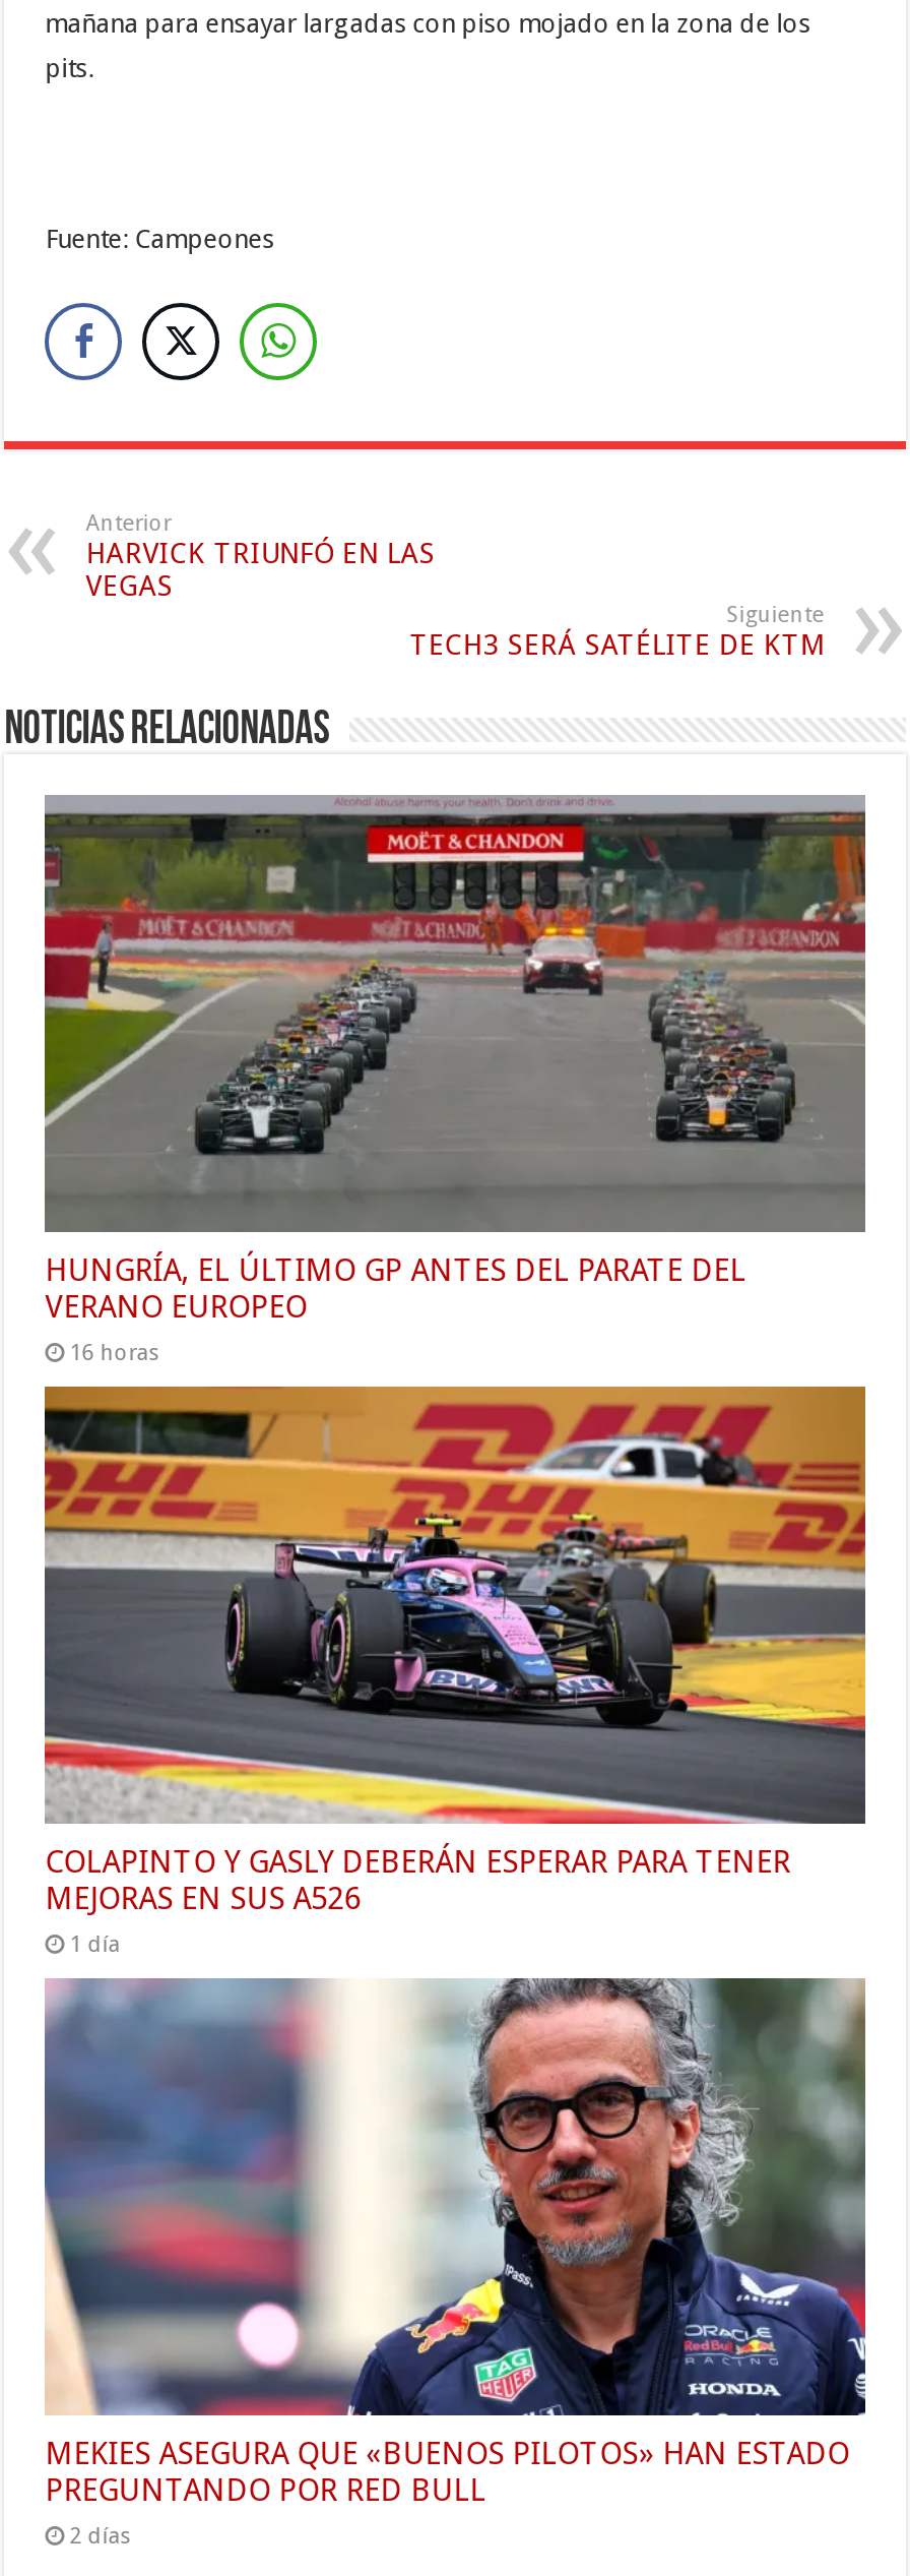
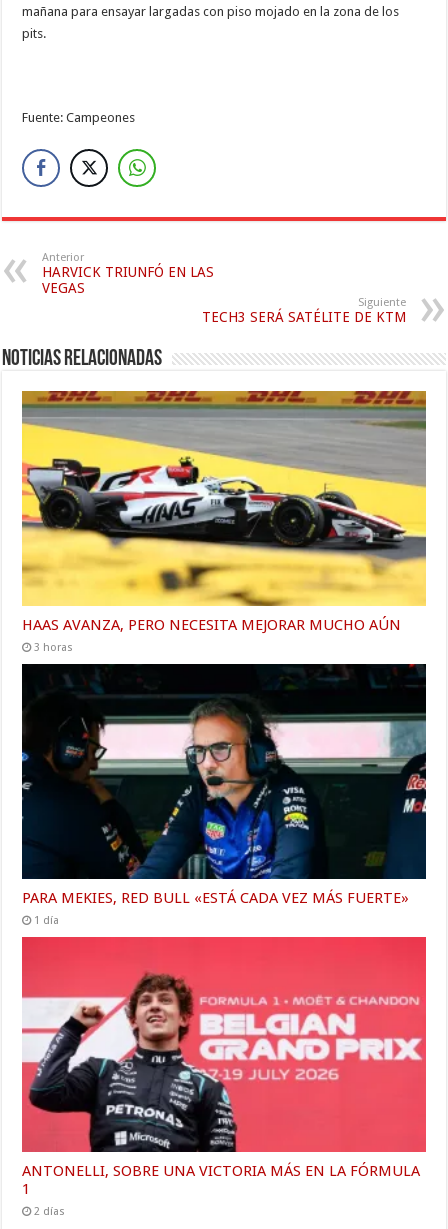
- [image]
- HUNGRÍA, EL ÚLTIMO GP ANTES DEL PARATE DEL
- VERANO EUROPEO
- 16 horas
+ [image]
+ HAAS AVANZA, PERO NECESITA MEJORAR MUCHO AÚN
+ 3 horas

- [image]
- COLAPINTO Y GASLY DEBERÁN ESPERAR PARA TENER
- MEJORAS EN SUS A526
+ [image]
+ PARA MEKIES, RED BULL «ESTÁ CADA VEZ MÁS FUERTE»

- [image]
- MEKIES ASEGURA QUE «BUENOS PILOTOS» HAN ESTADO
- PREGUNTANDO POR RED BULL
+ [image]
+ ANTONELLI, SOBRE UNA VICTORIA MÁS EN LA FÓRMULA
+ 1
